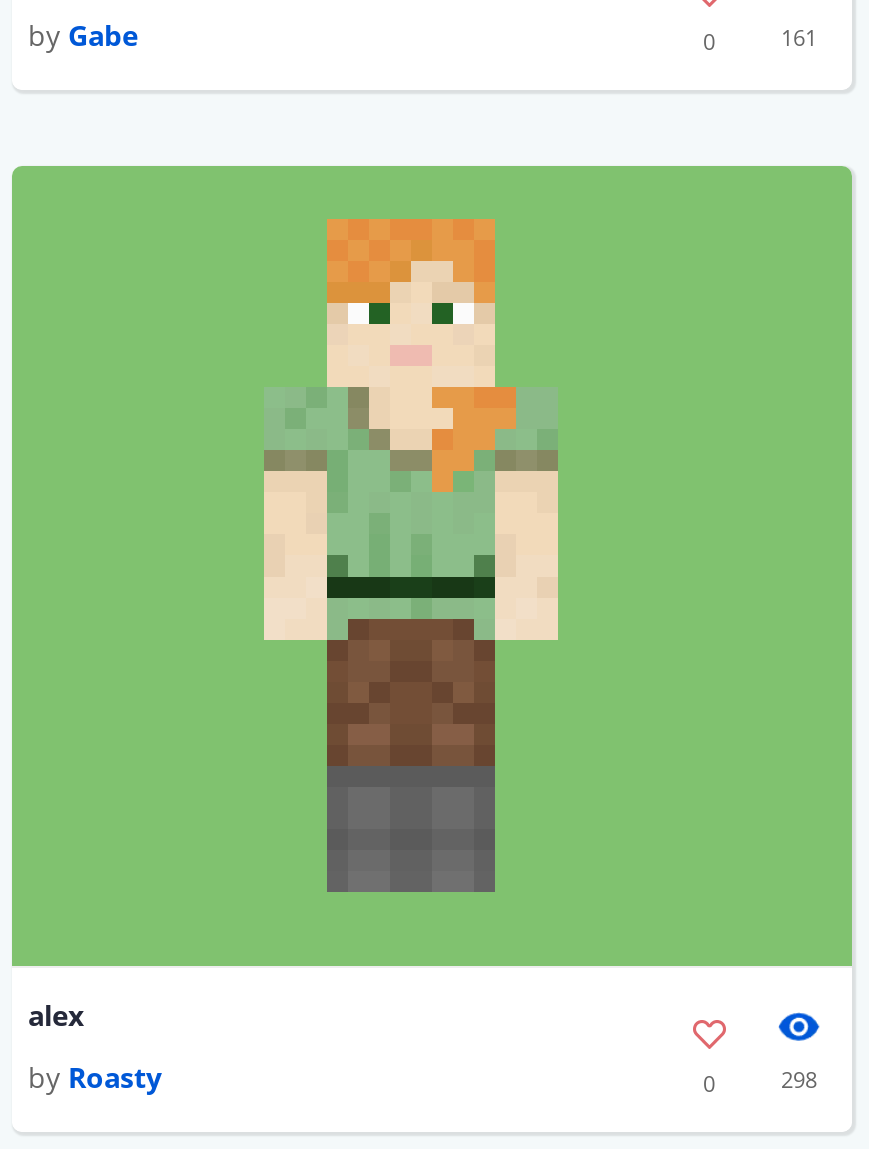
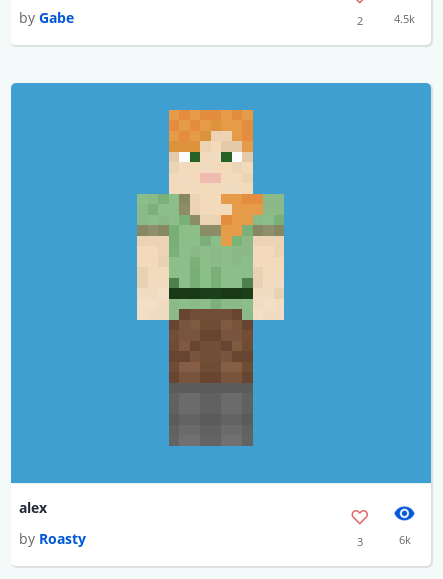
- 0
- 161
+ 2
+ 4.5k

- [image]
+ [image]

- 0
- 298
+ 3
+ 6k
